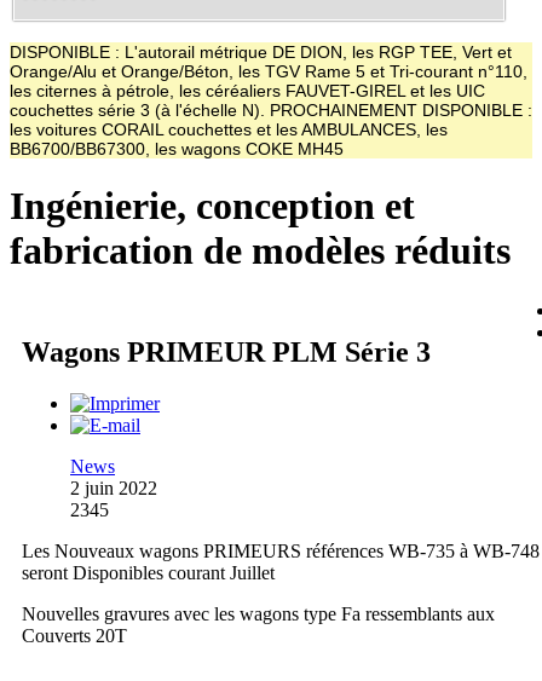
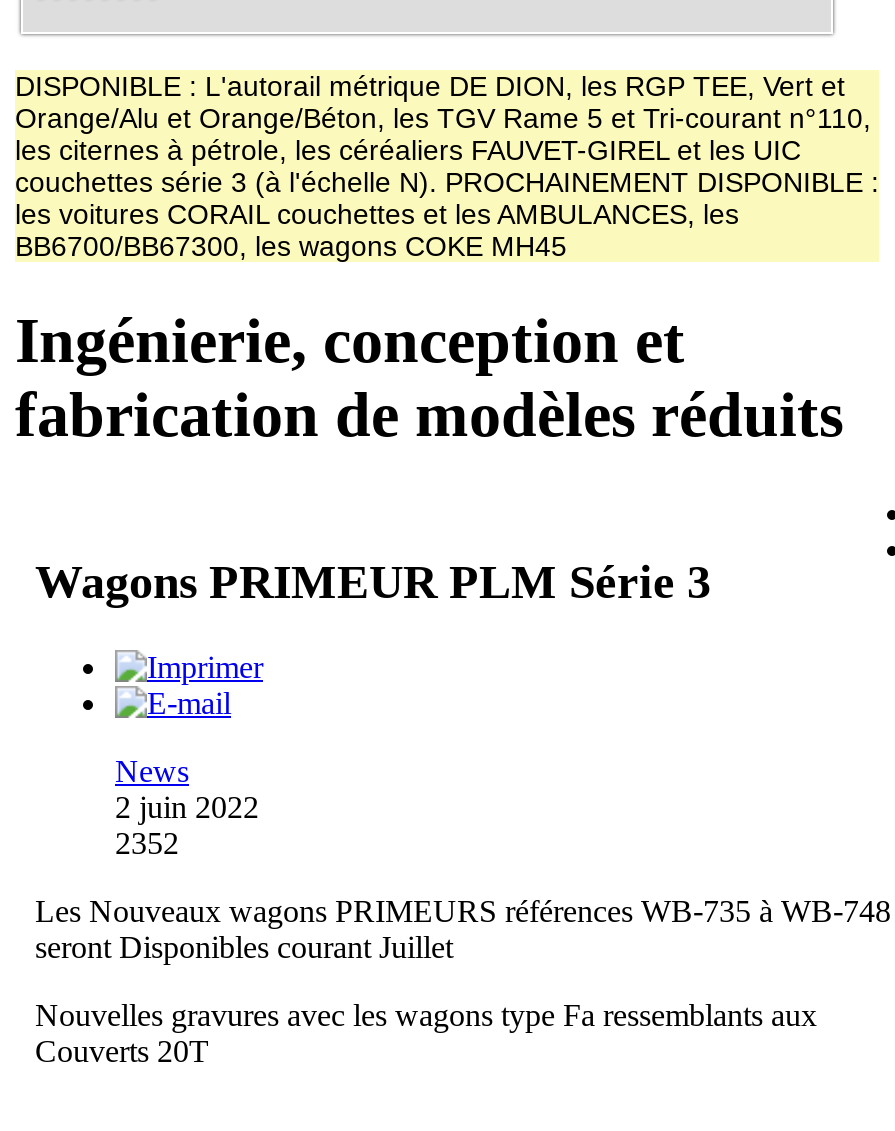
- 2345
+ 2352
